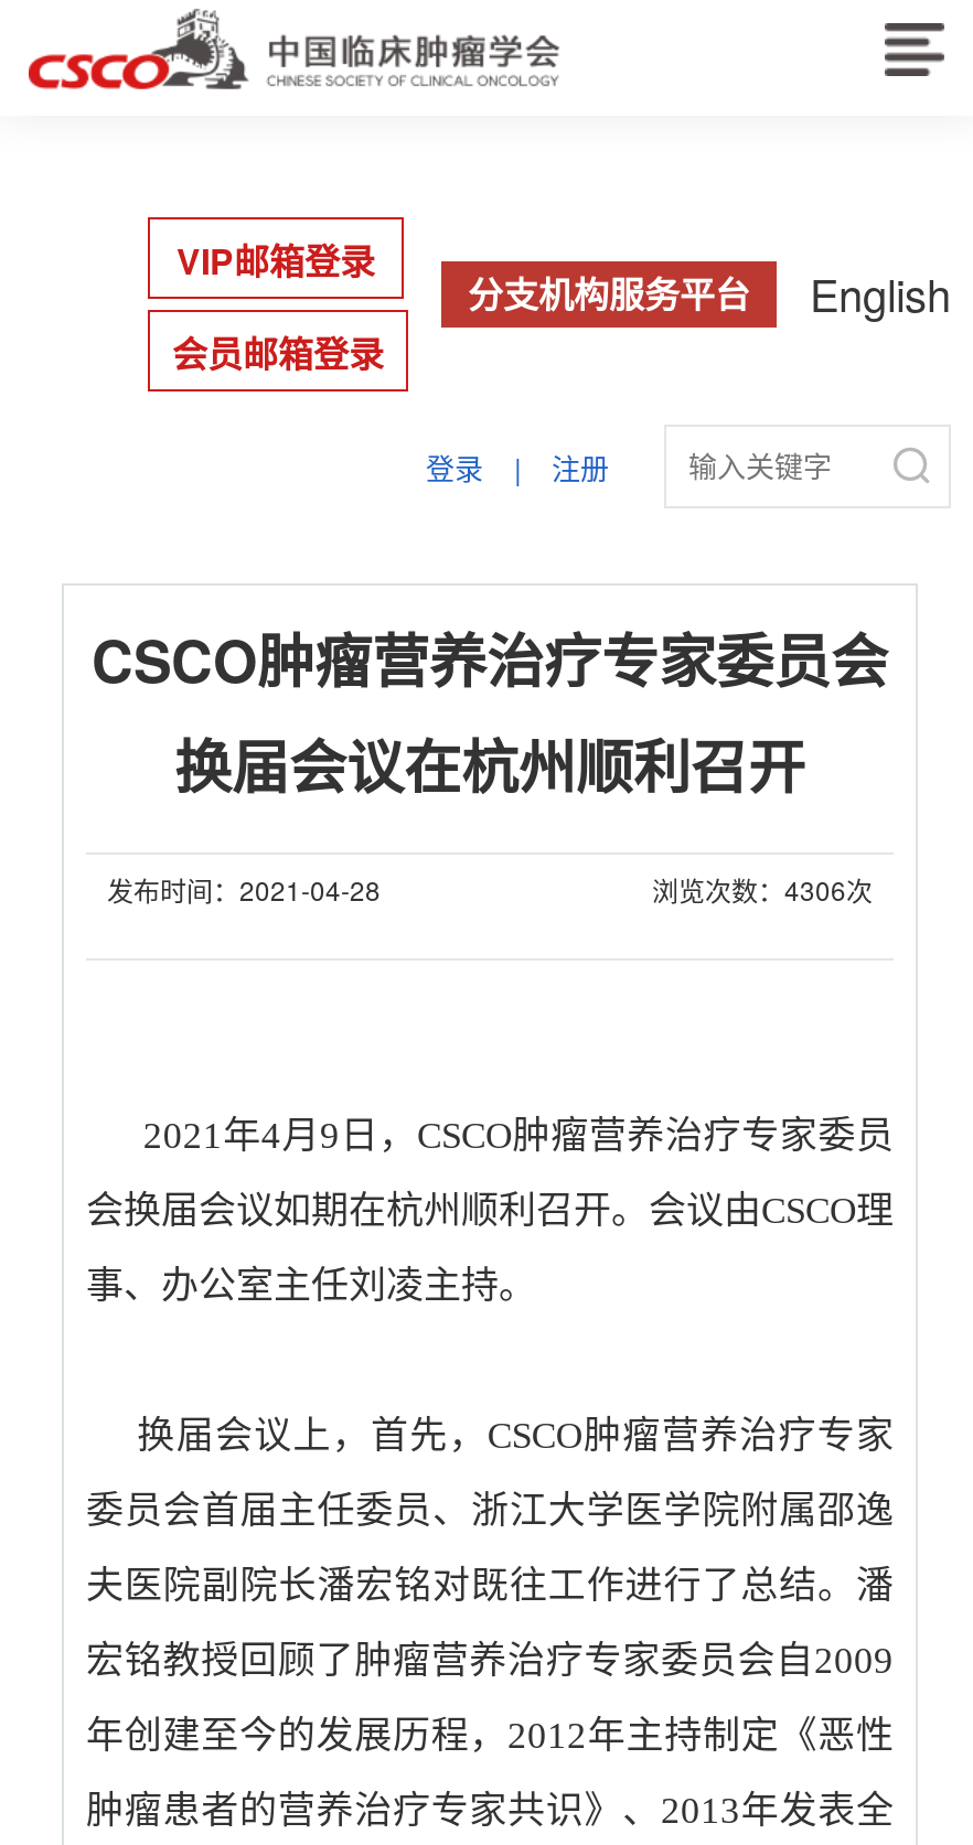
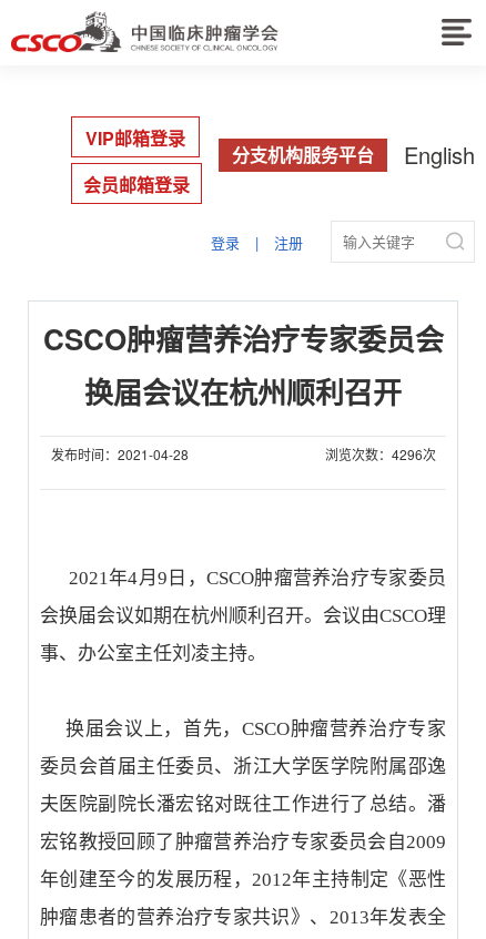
- 浏览次数：4306次
+ 浏览次数：4296次
